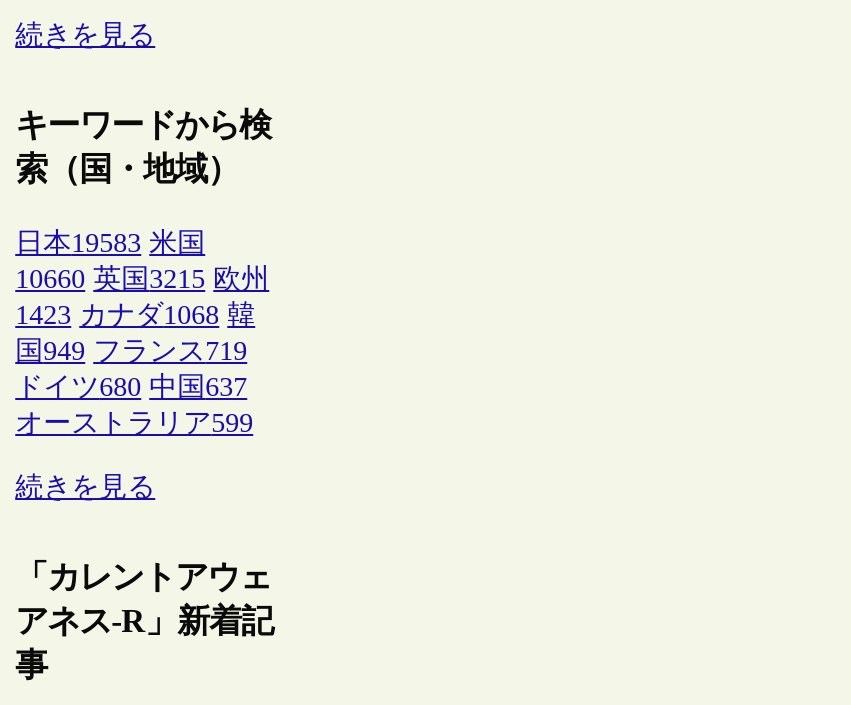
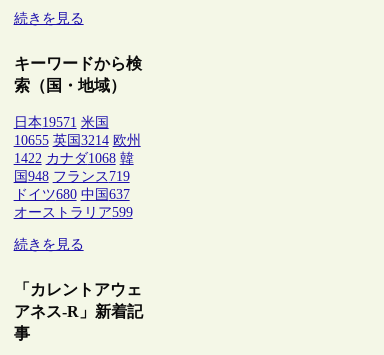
- 日本19583 米国
+ 日本19571 米国

- 10660 英国3215 欧州
+ 10655 英国3214 欧州

- 1423 カナダ1068 韓
+ 1422 カナダ1068 韓

- 国949 フランス719
+ 国948 フランス719
